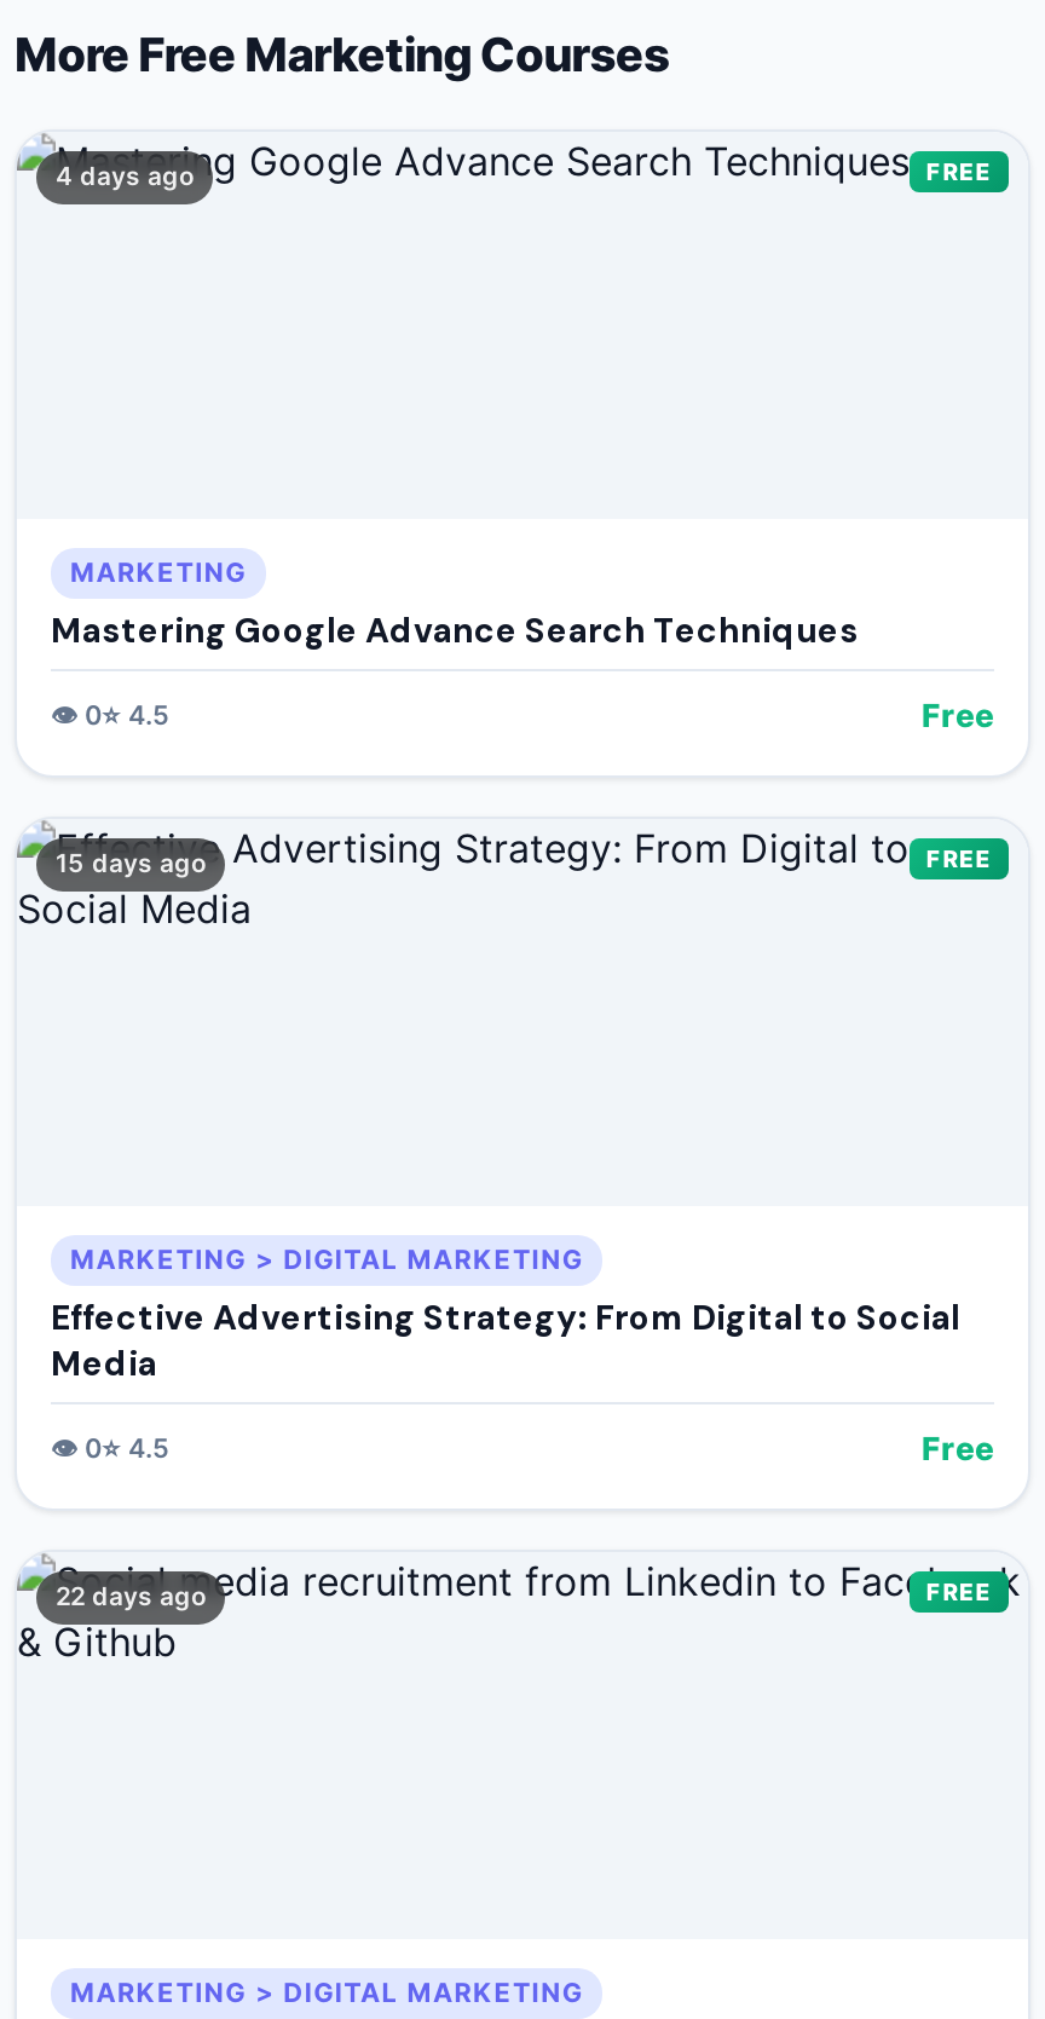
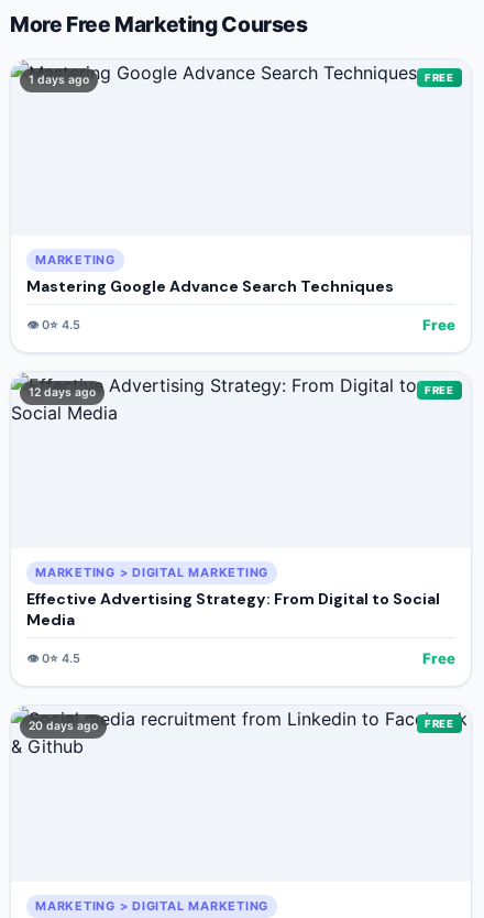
- 4 days ago
+ 1 days ago

- 15 days ago
+ 12 days ago

- 22 days ago
+ 20 days ago
